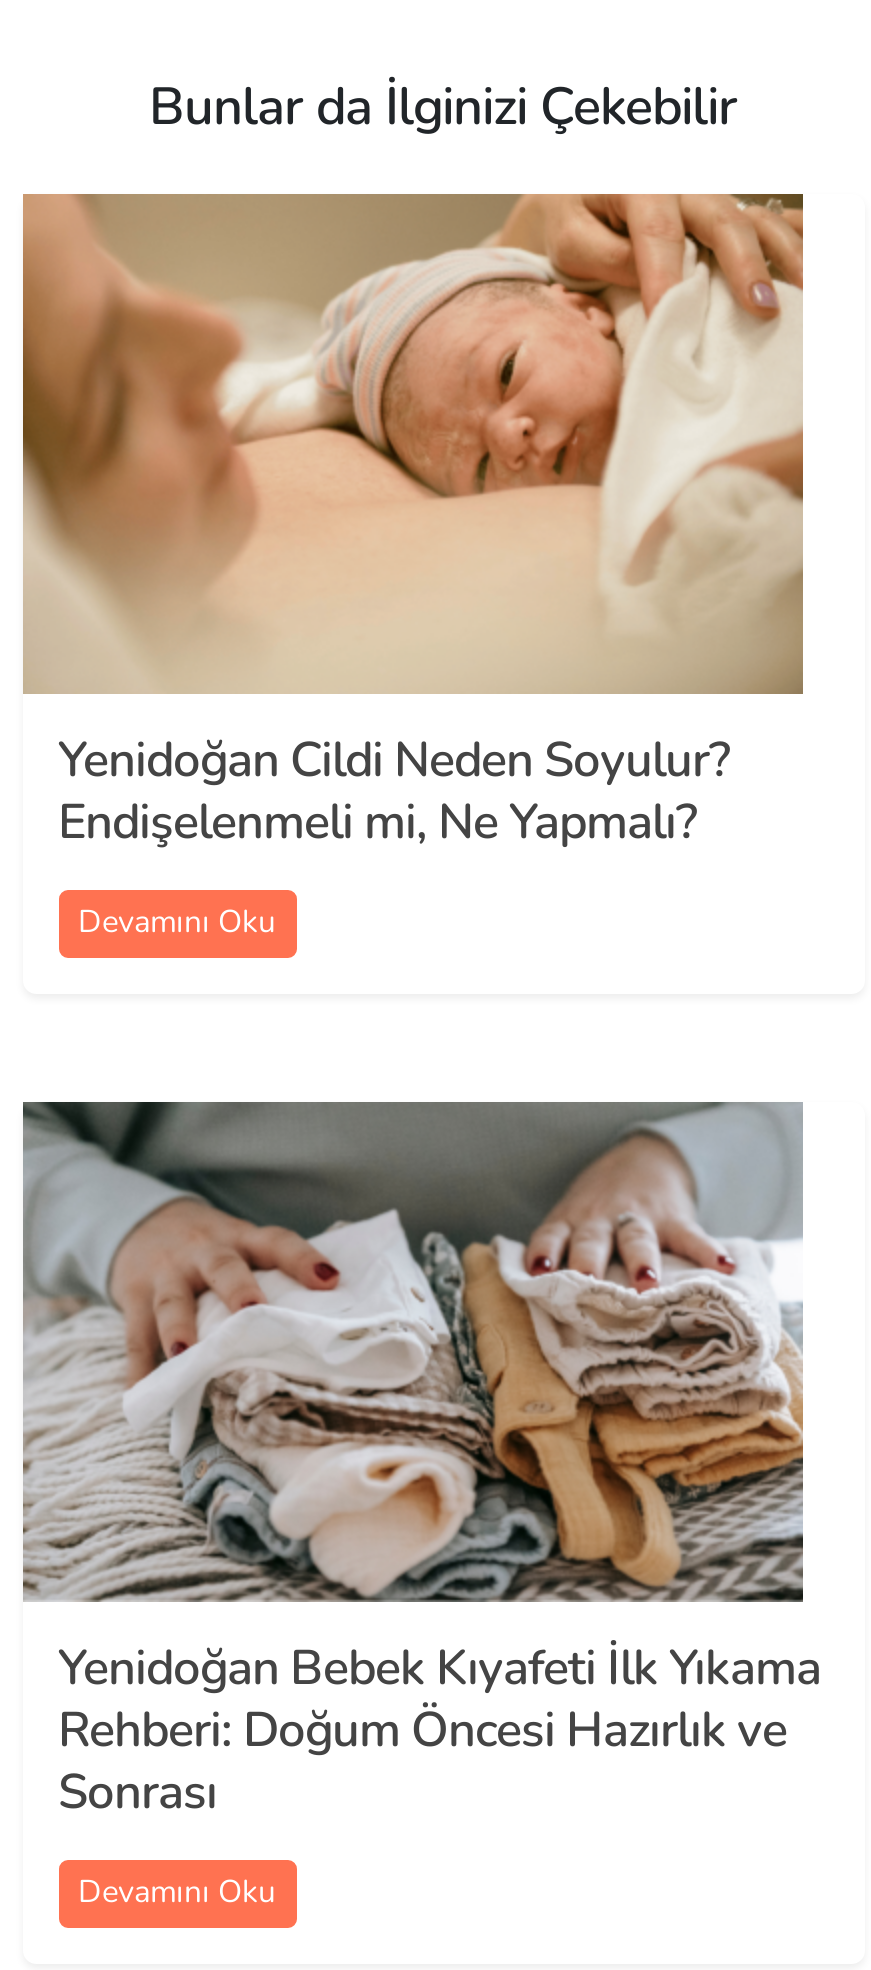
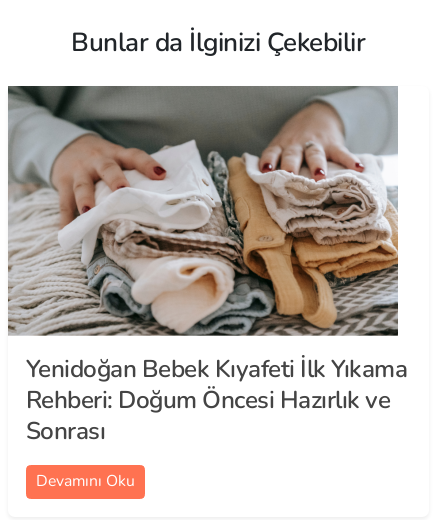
- [image]
- Yenidoğan Cildi Neden Soyulur?
- Endişelenmeli mi, Ne Yapmalı?
- Devamını Oku
